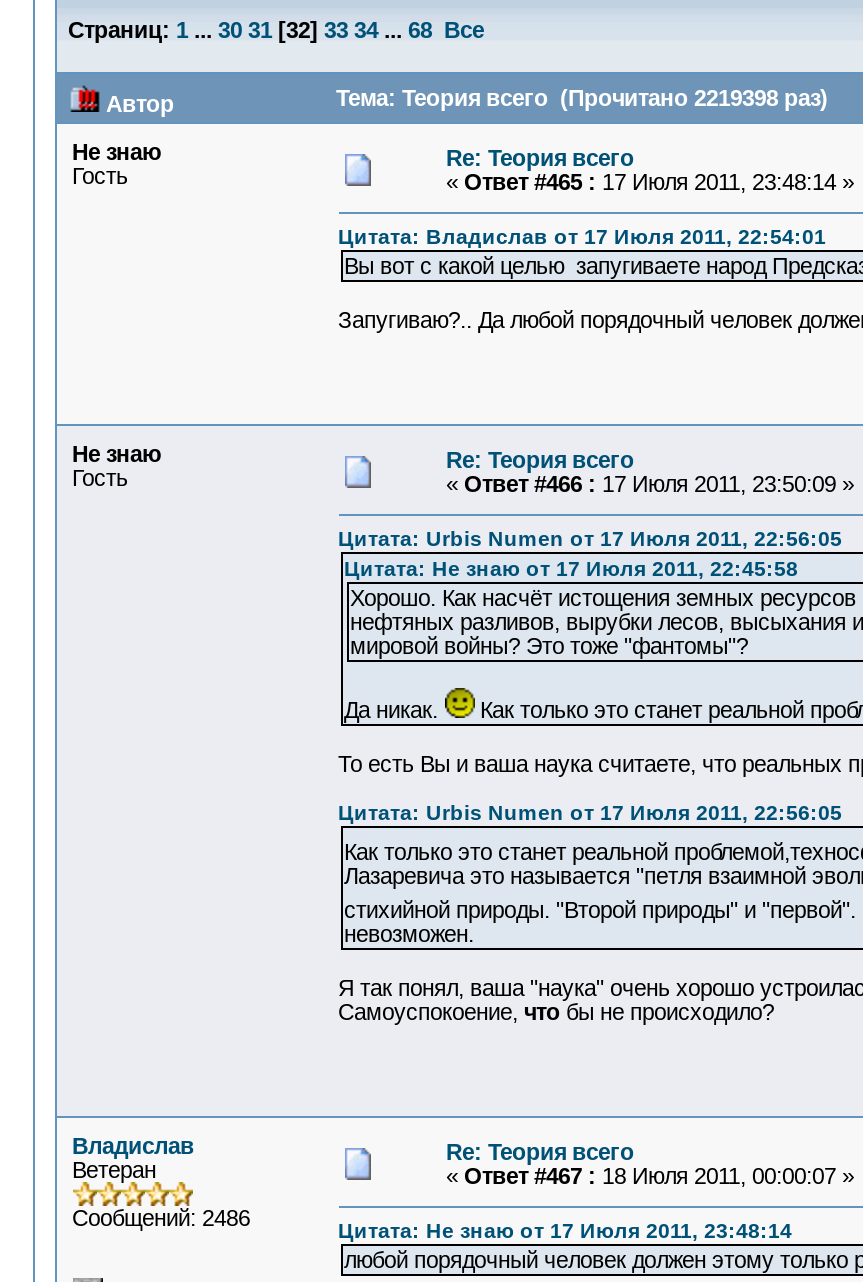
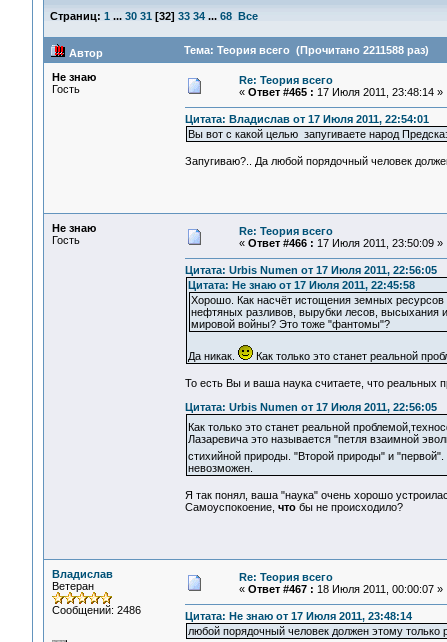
- Тема: Теория всего (Прочитано 2219398 раз)
+ Тема: Теория всего (Прочитано 2211588 раз)
